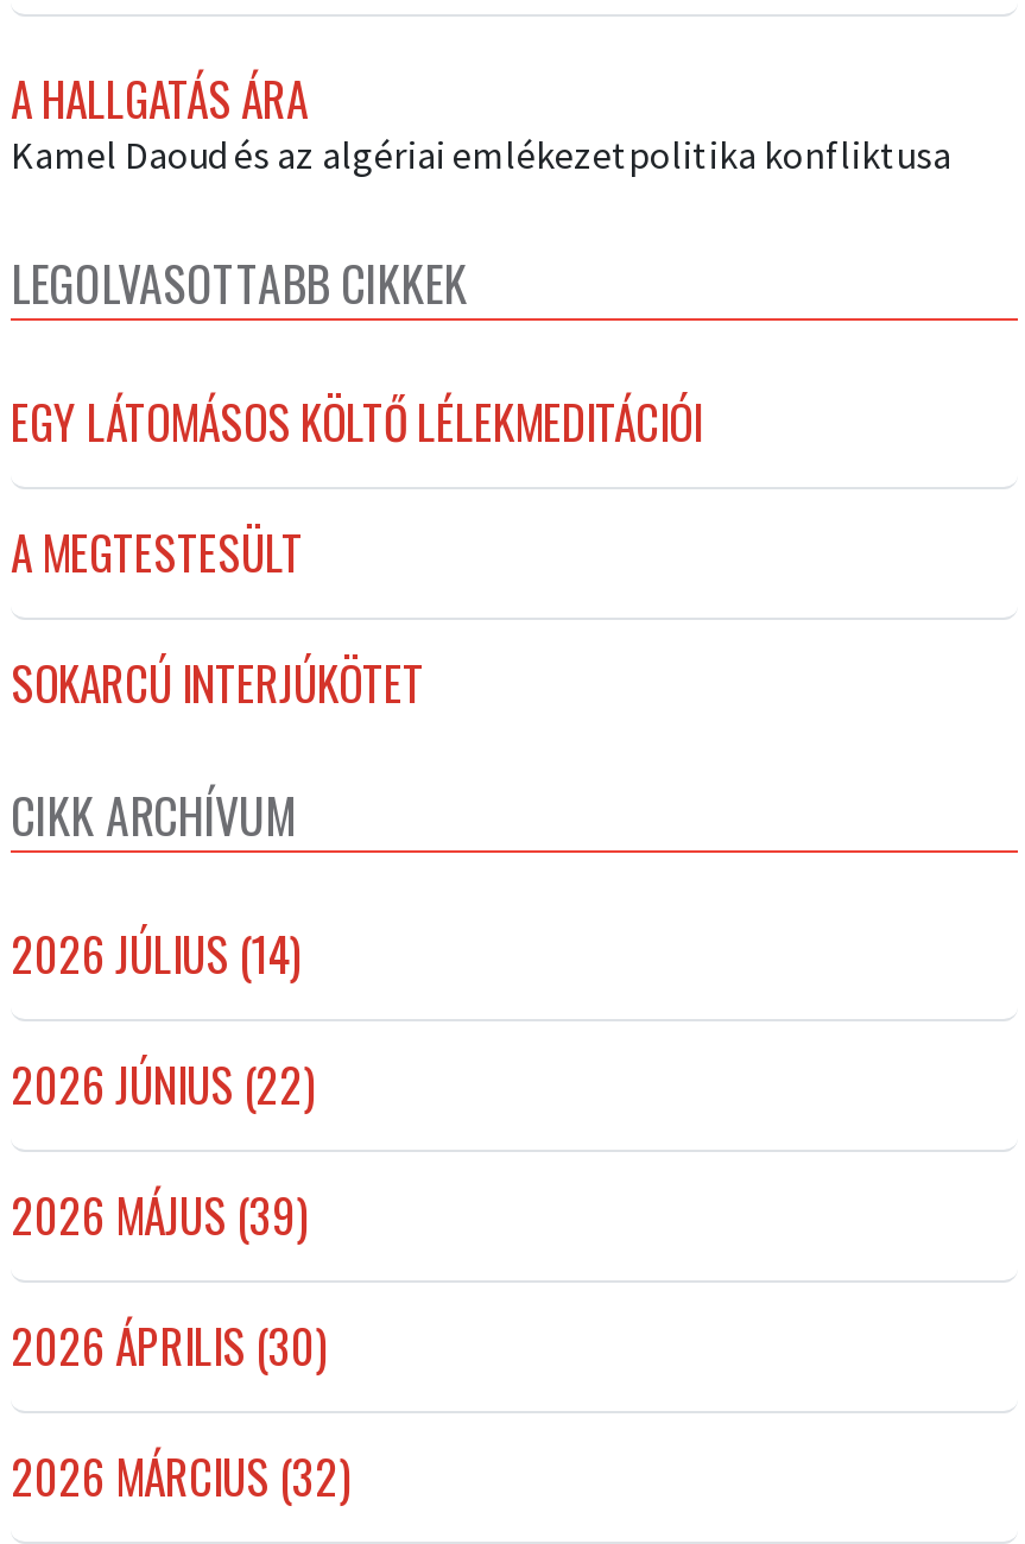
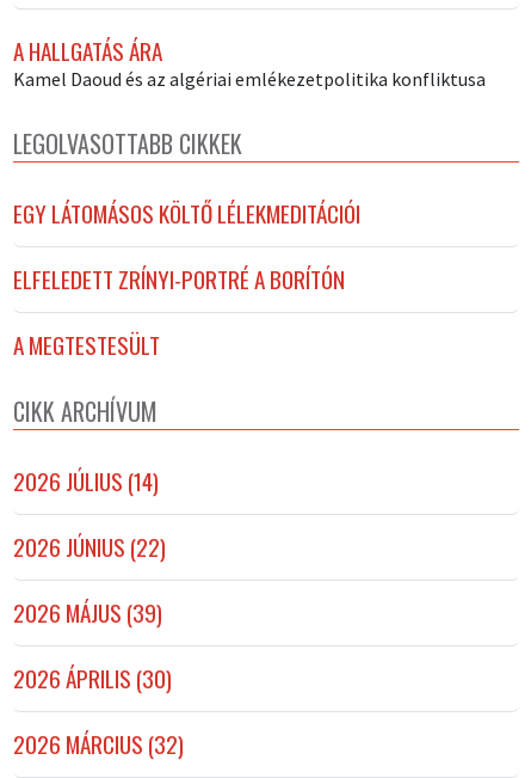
+ ELFELEDETT ZRÍNYI-PORTRÉ A BORÍTÓN

moved down: A MEGTESTESÜLT

- SOKARCÚ INTERJÚKÖTET
